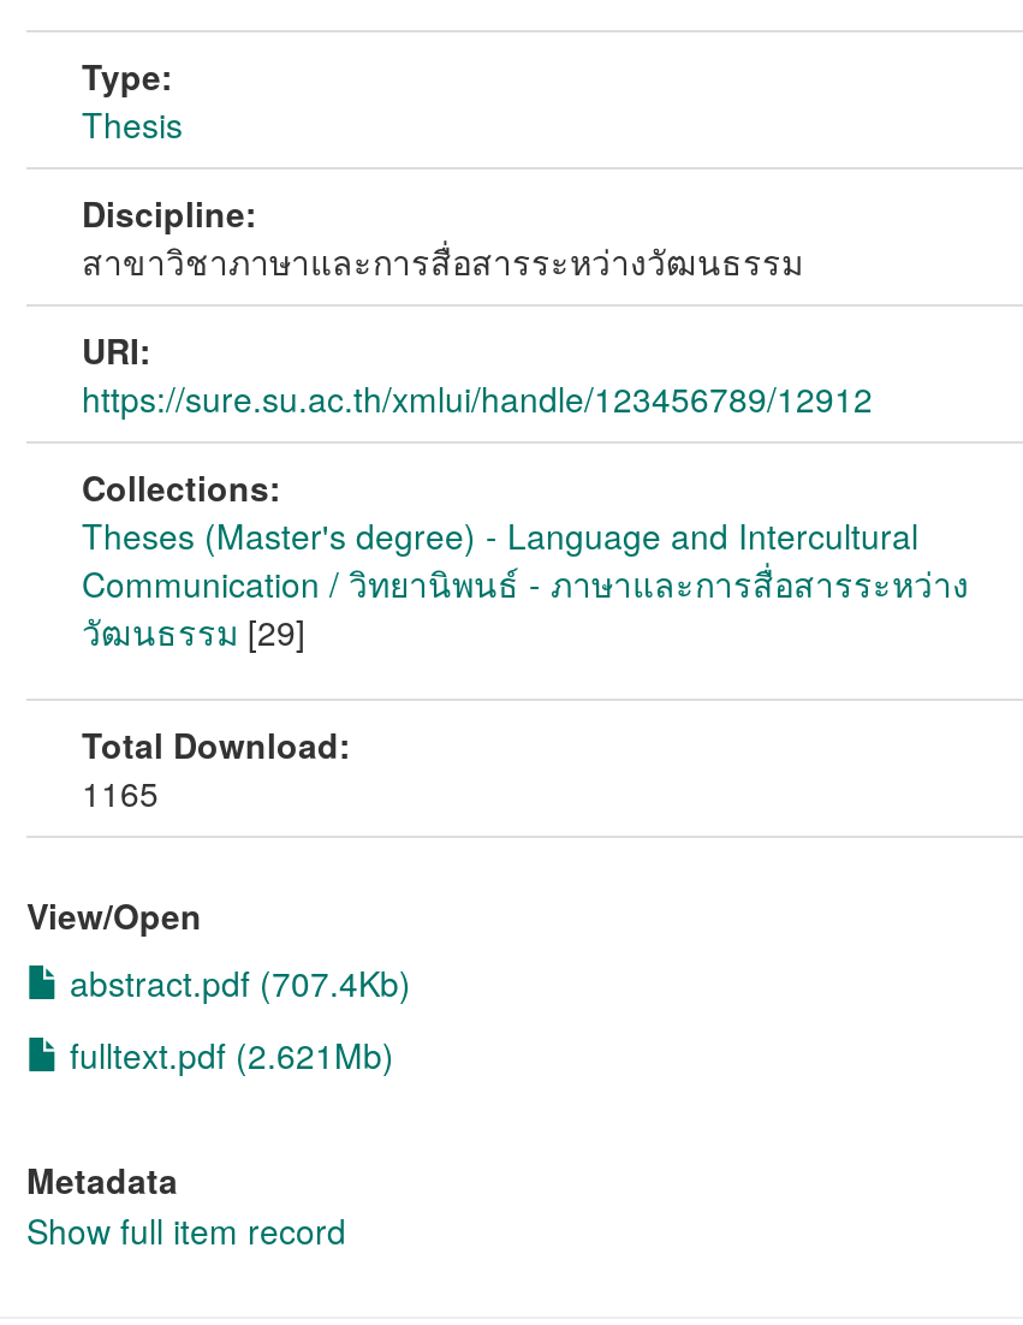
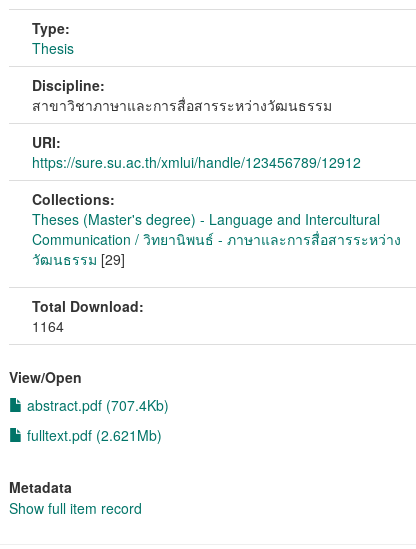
- 1165
+ 1164
